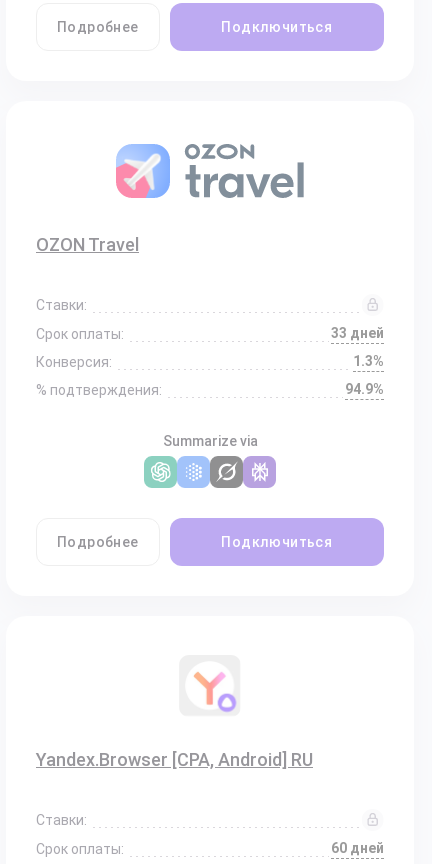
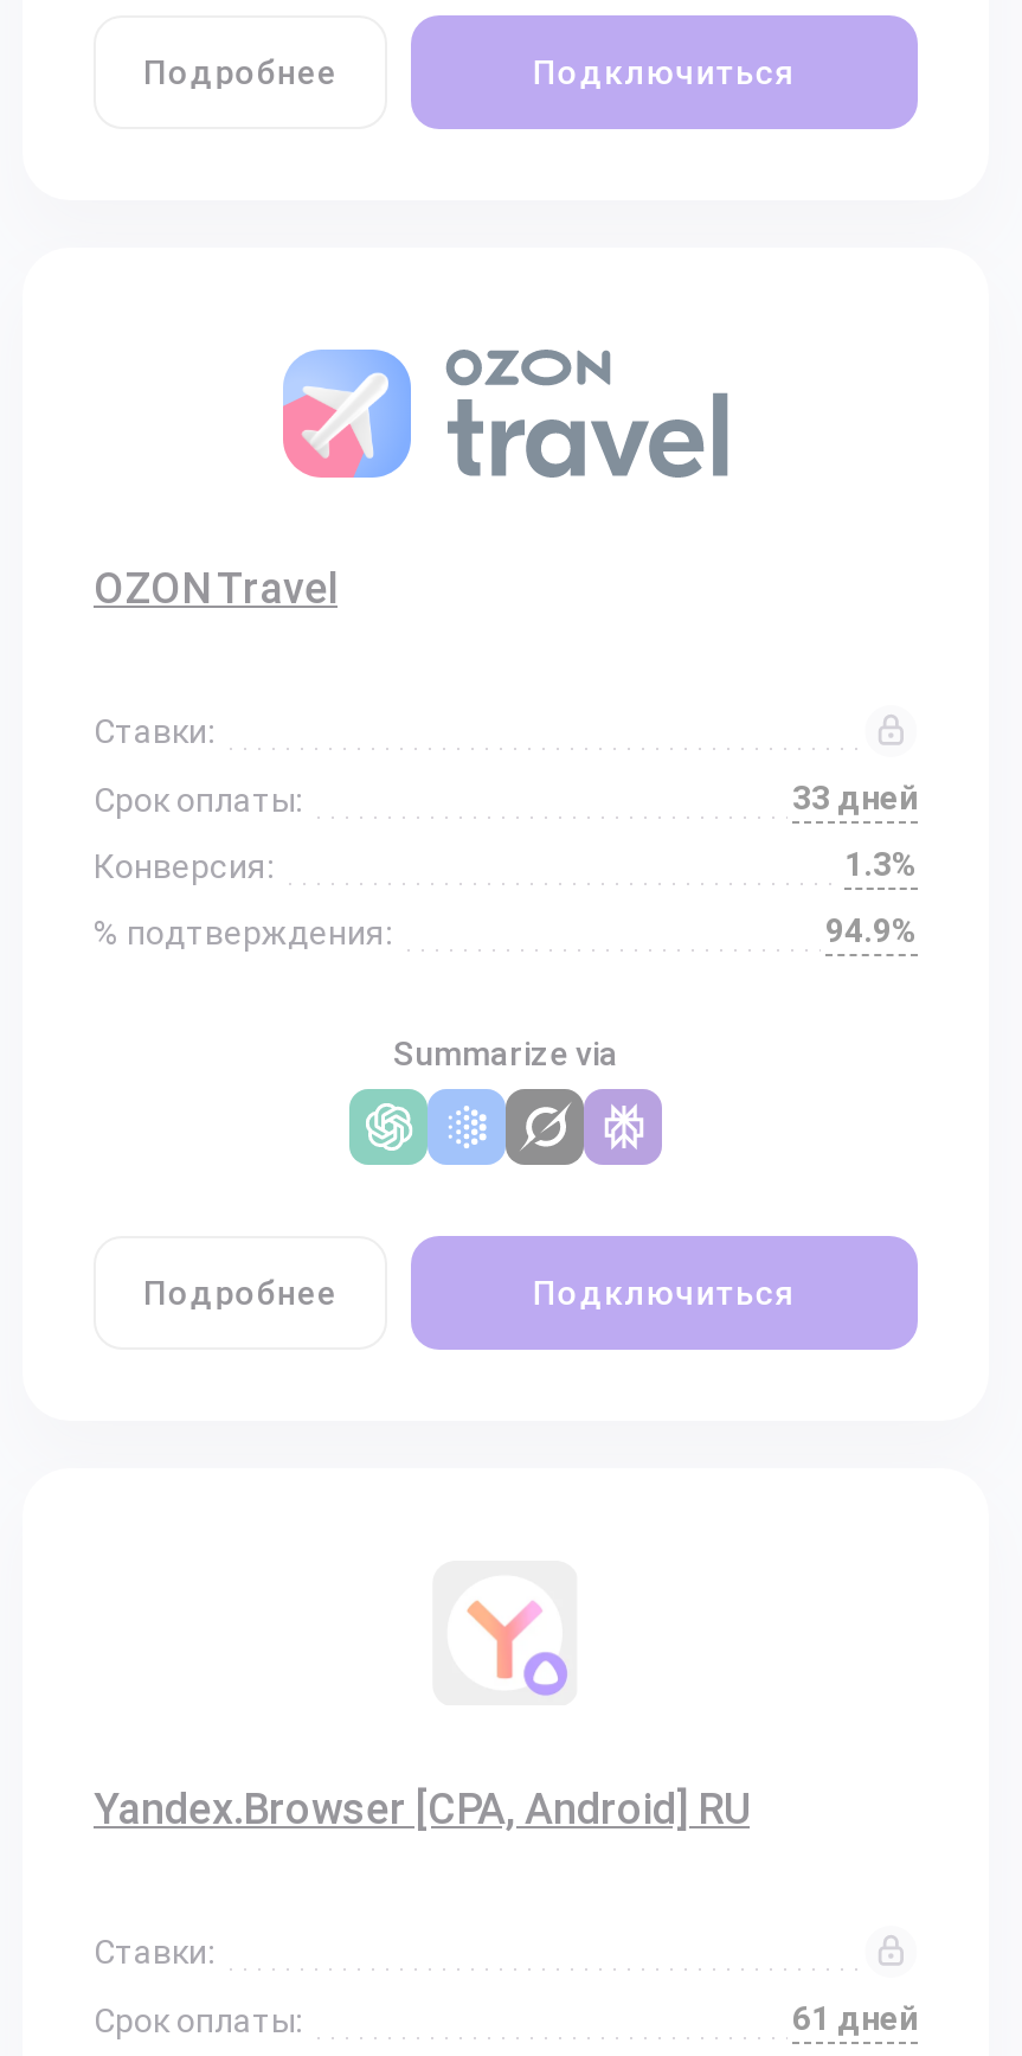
- 60 дней
+ 61 дней
